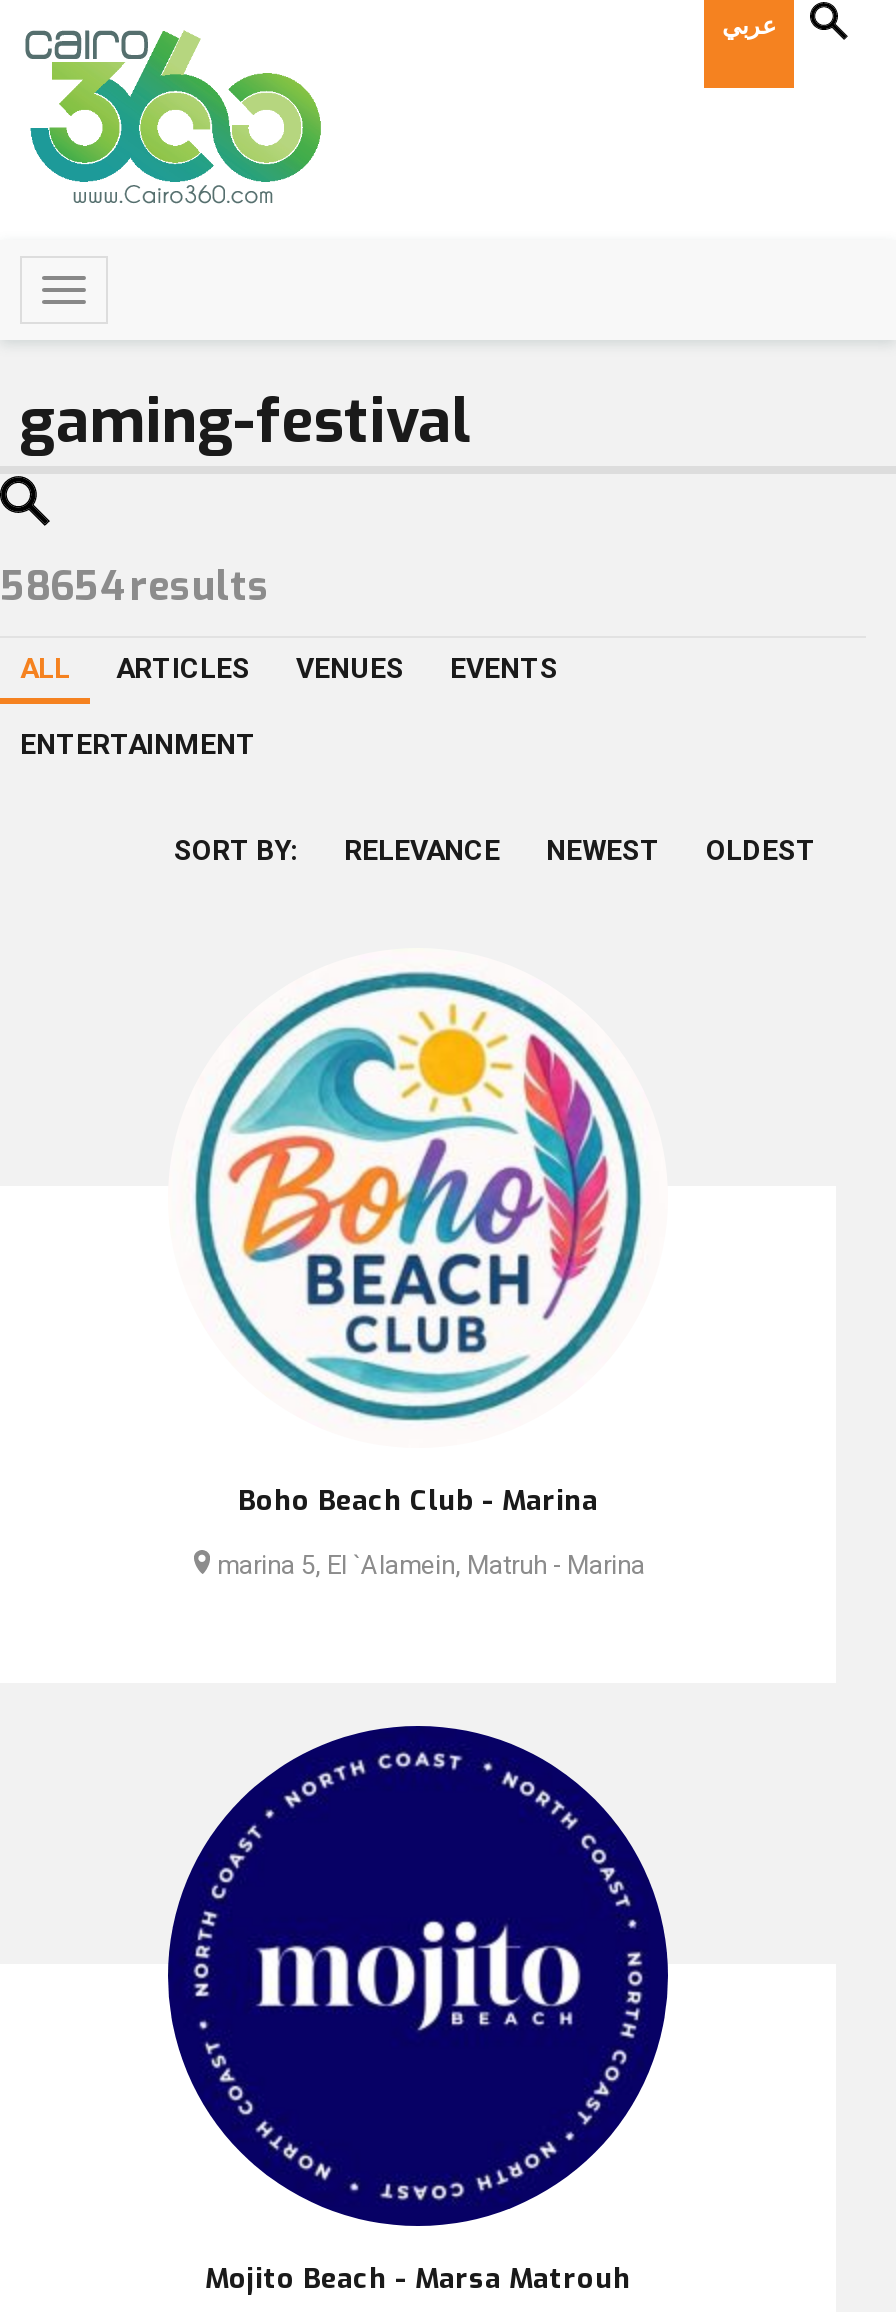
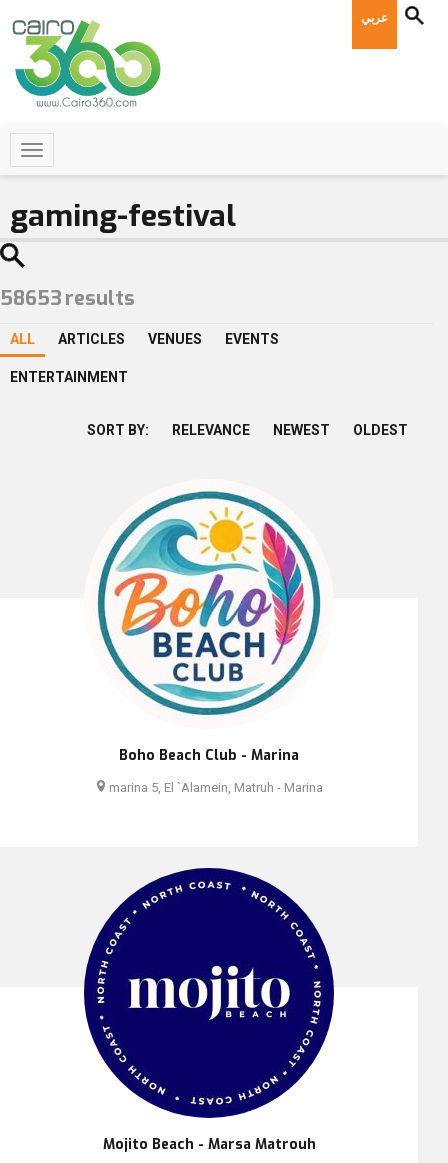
- 58654 results
+ 58653 results
